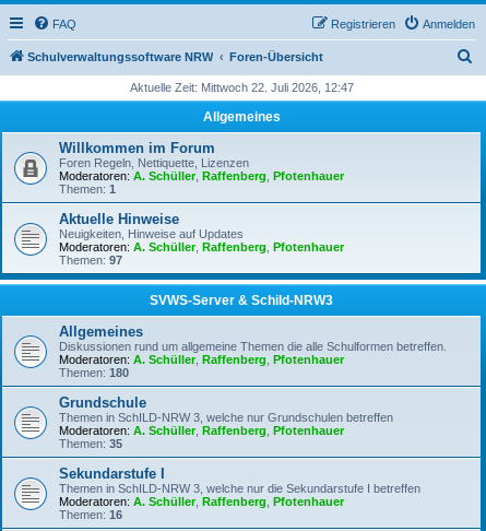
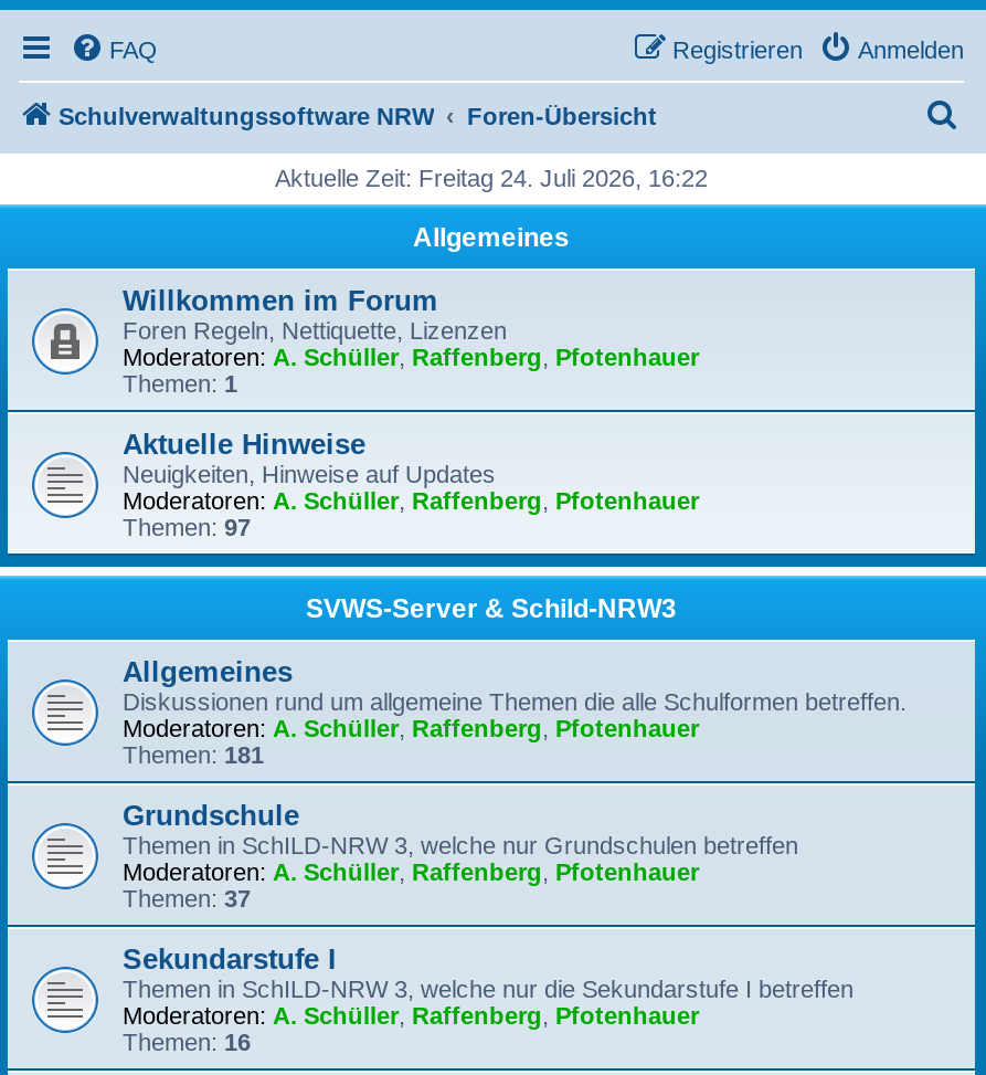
- Aktuelle Zeit: Mittwoch 22. Juli 2026, 12:47
+ Aktuelle Zeit: Freitag 24. Juli 2026, 16:22

- Themen: 180
+ Themen: 181

- Themen: 35
+ Themen: 37
